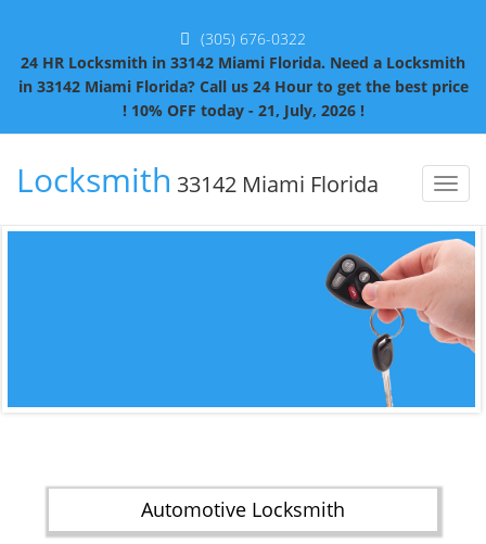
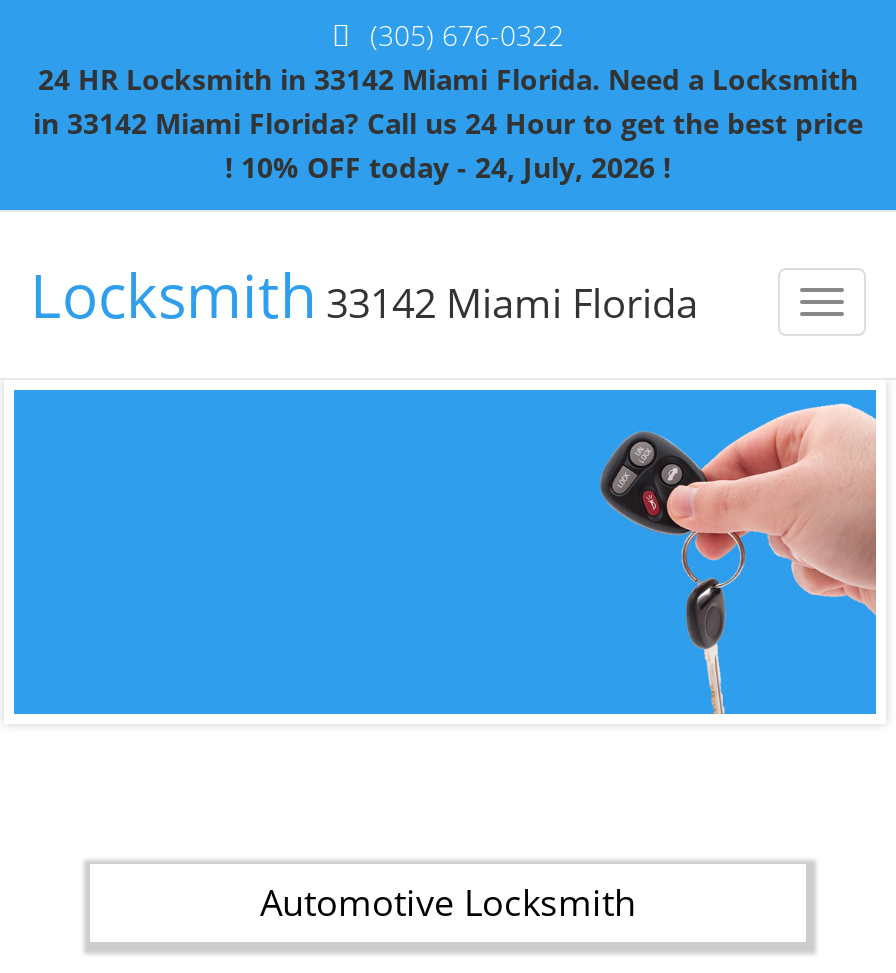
- ! 10% OFF today - 21, July, 2026 !
+ ! 10% OFF today - 24, July, 2026 !
